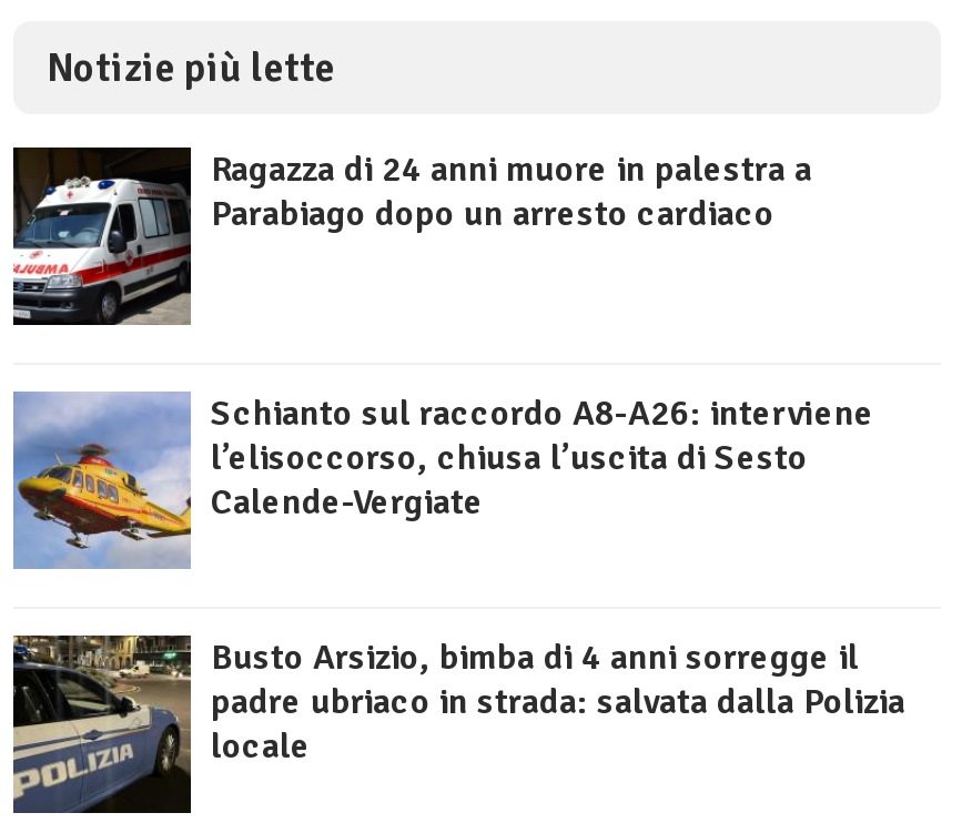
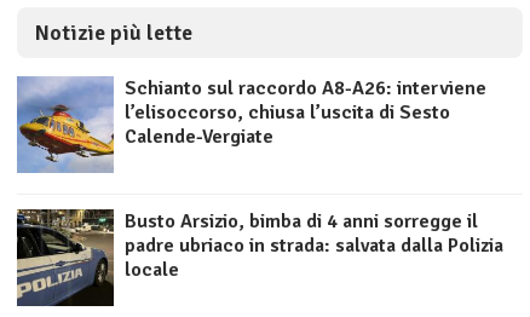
- [image]
- Ragazza di 24 anni muore in palestra a
- Parabiago dopo un arresto cardiaco
